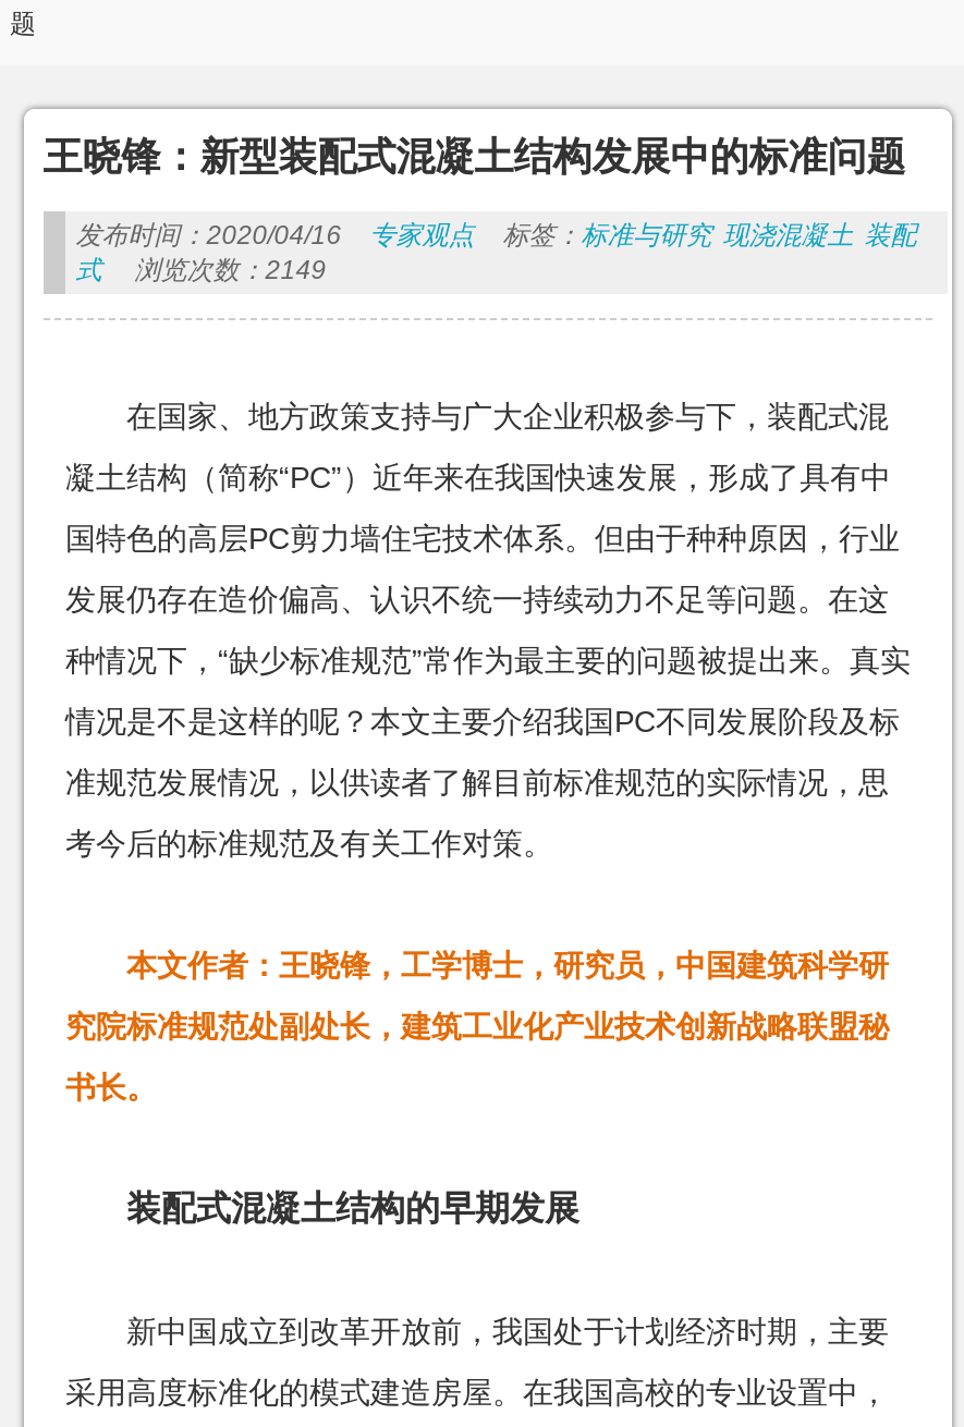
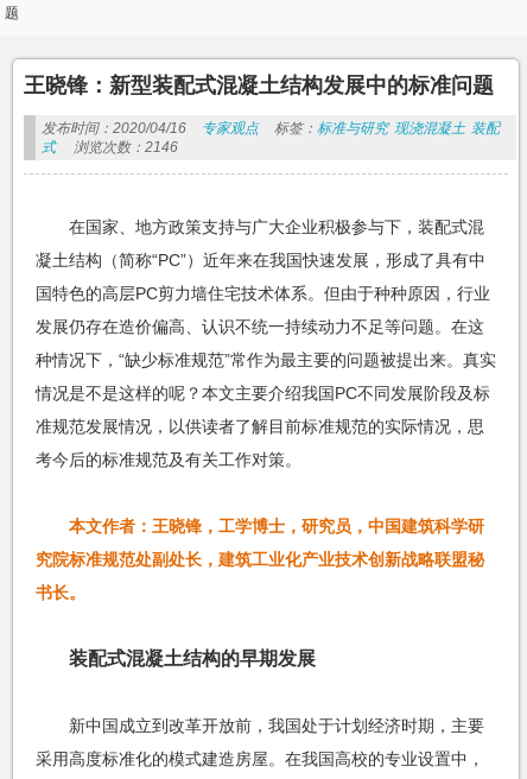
- 式 浏览次数：2149
+ 式 浏览次数：2146
